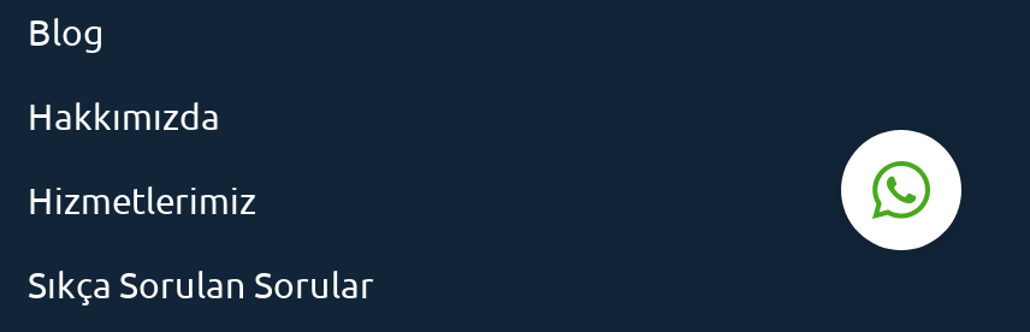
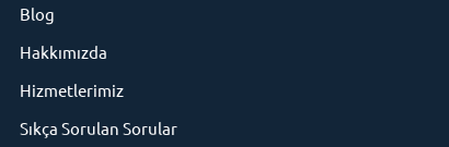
- [image]
